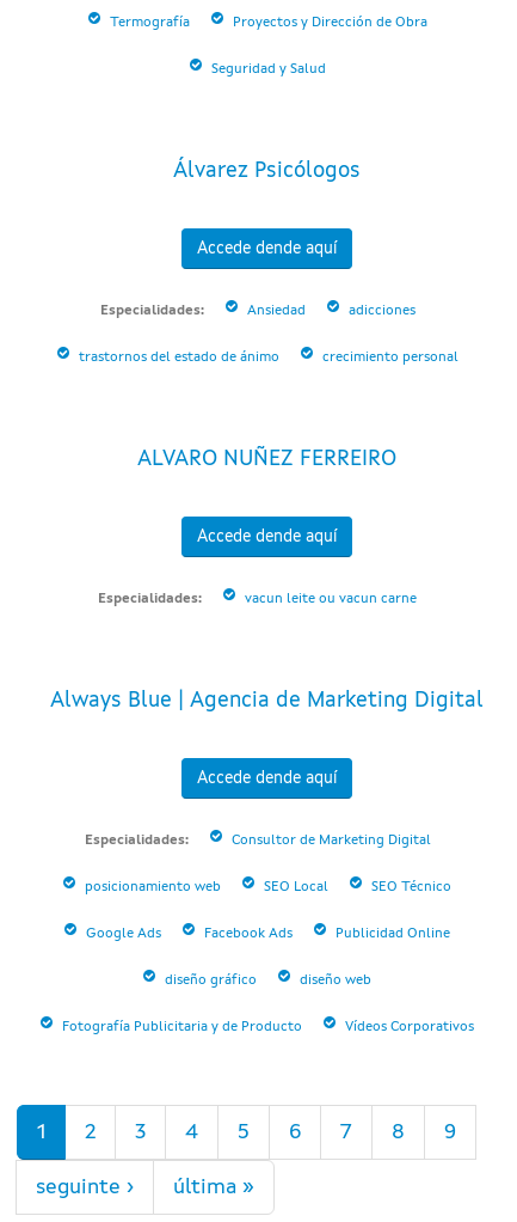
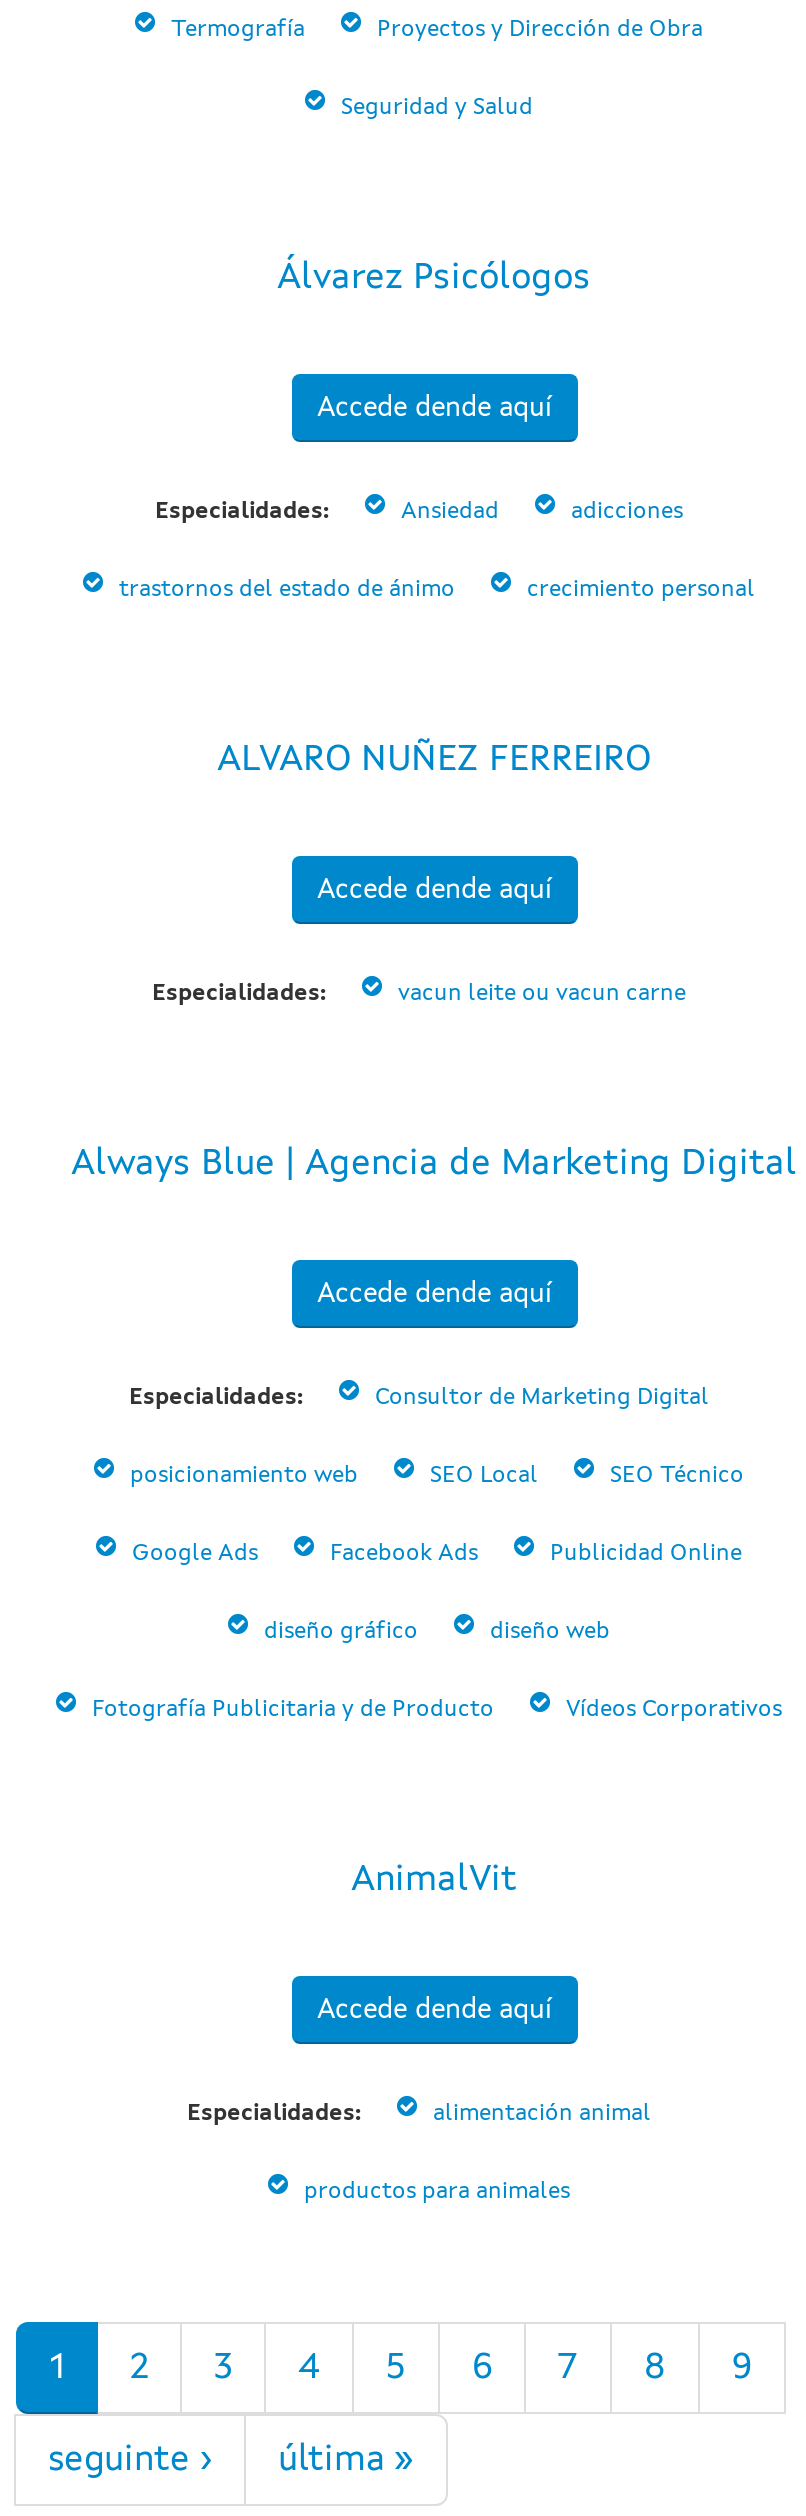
+ Especialidades:
+ alimentación animal
+ productos para animales

+ Accede dende aquí

+ AnimalVit
